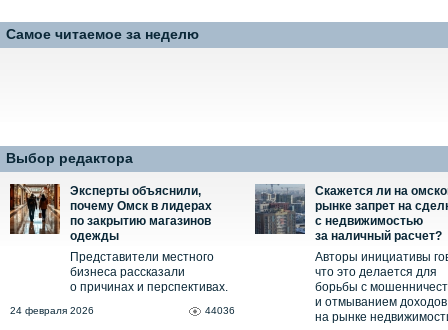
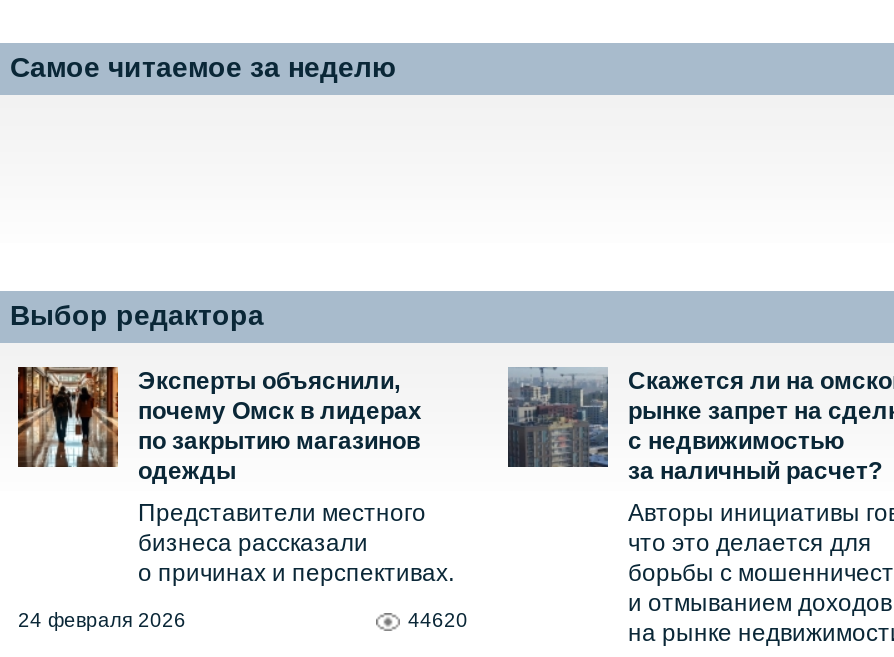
- 44036
+ 44620
